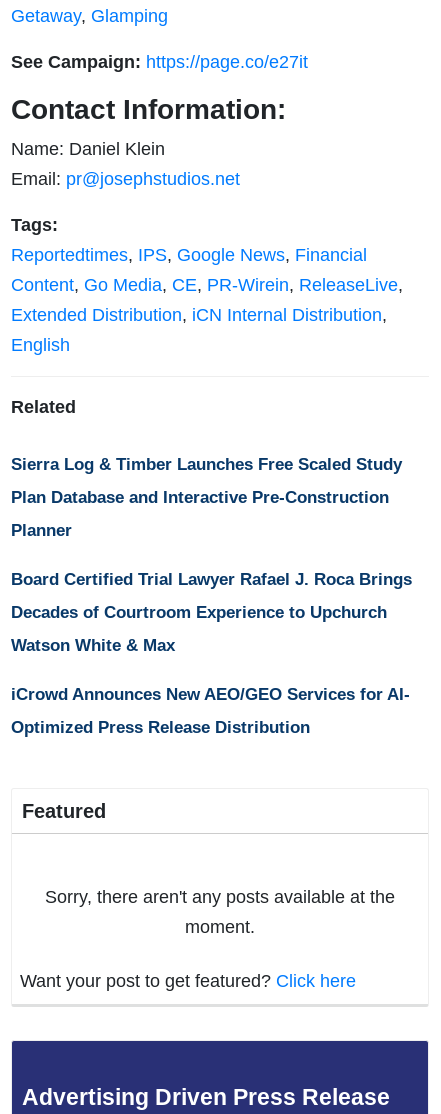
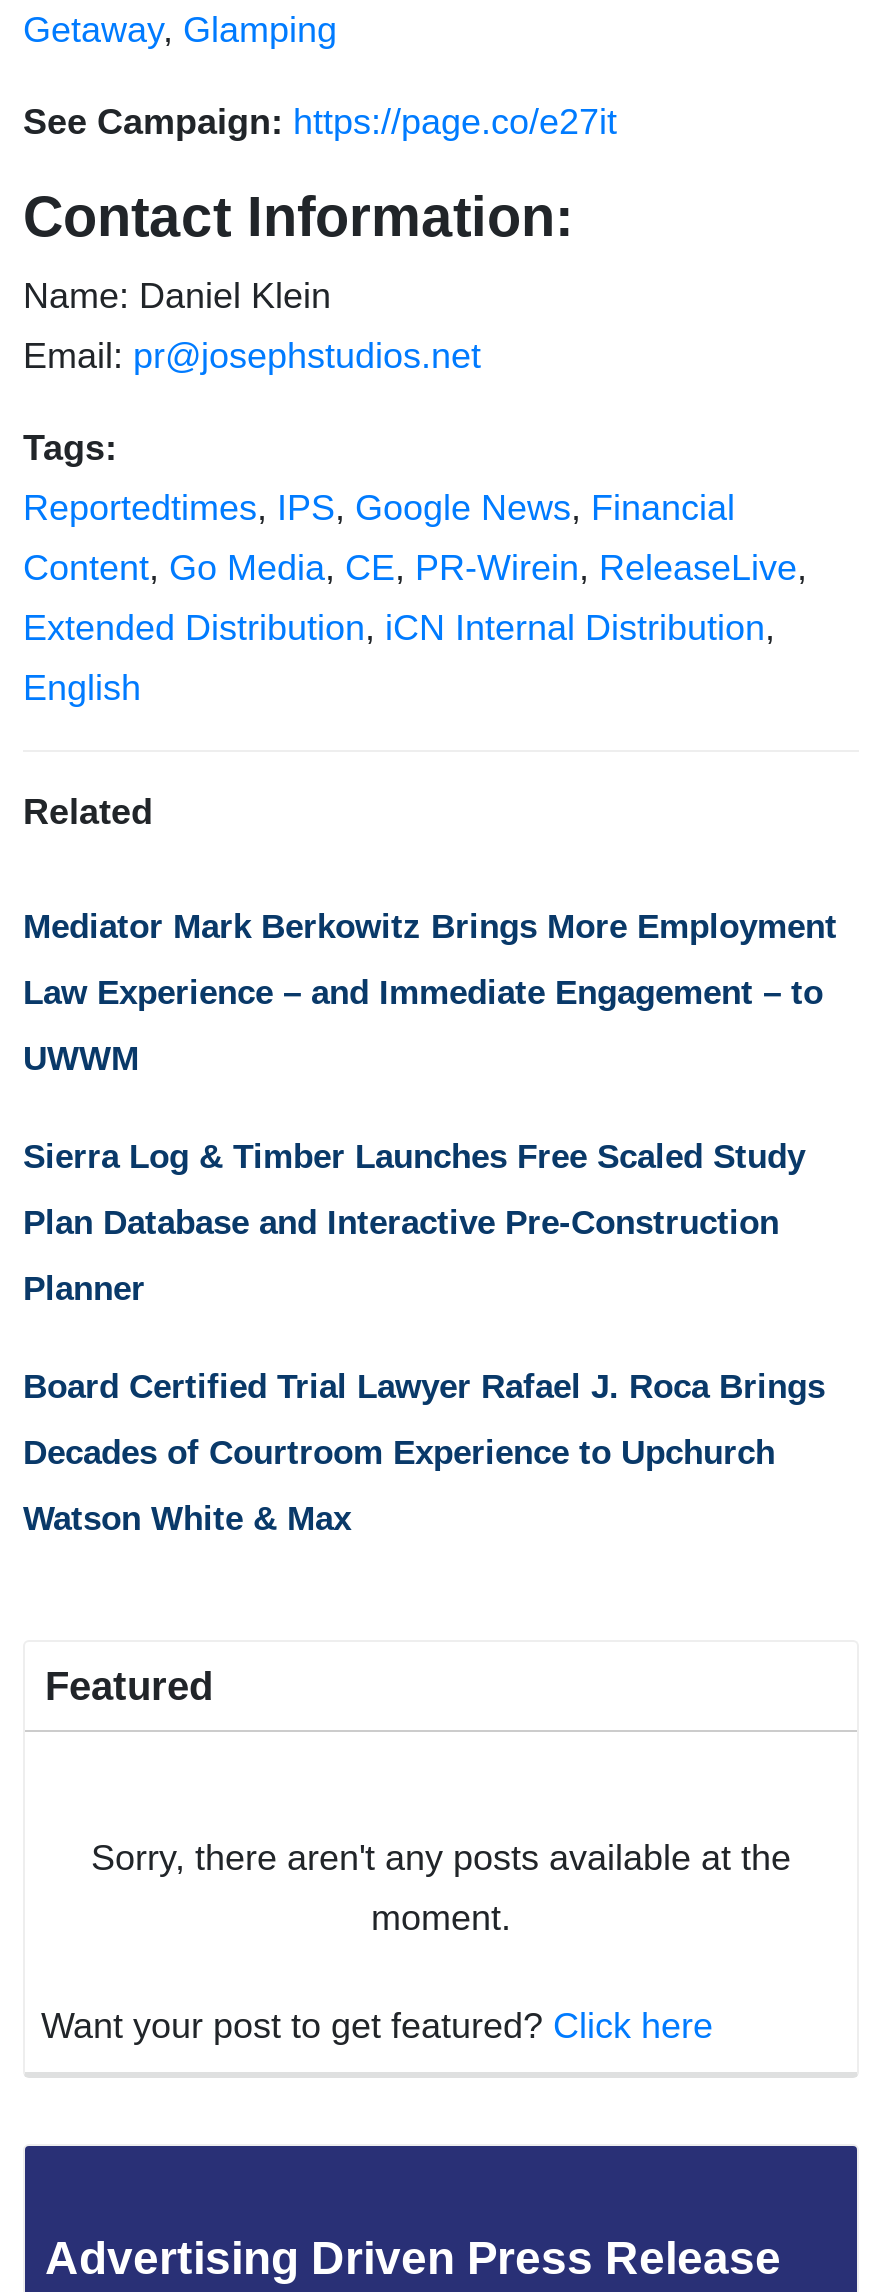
+ Mediator Mark Berkowitz Brings More Employment
+ Law Experience – and Immediate Engagement – to
+ UWWM

moved down: Sierra Log & Timber Launches Free Scaled Study | Plan Database and Interactive Pre-Construction | Planner | Board Certified Trial Lawyer Rafael J. Roca Brings | Decades of Courtroom Experience to Upchurch | Watson White & Max

- iCrowd Announces New AEO/GEO Services for AI-
- Optimized Press Release Distribution
